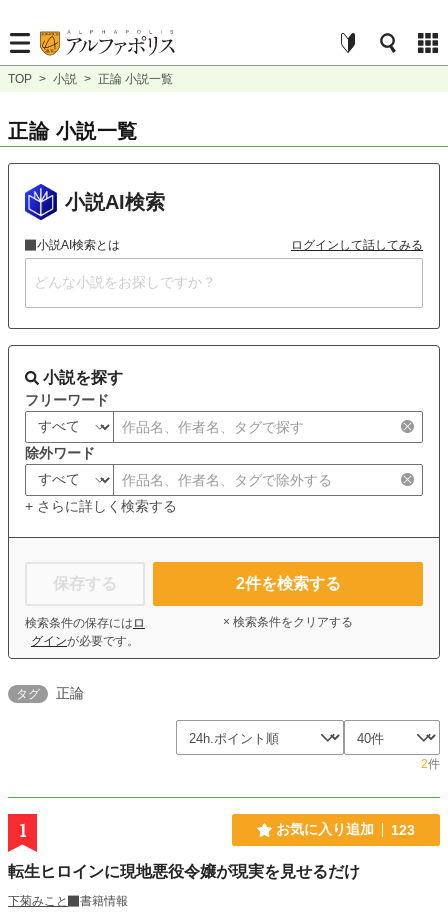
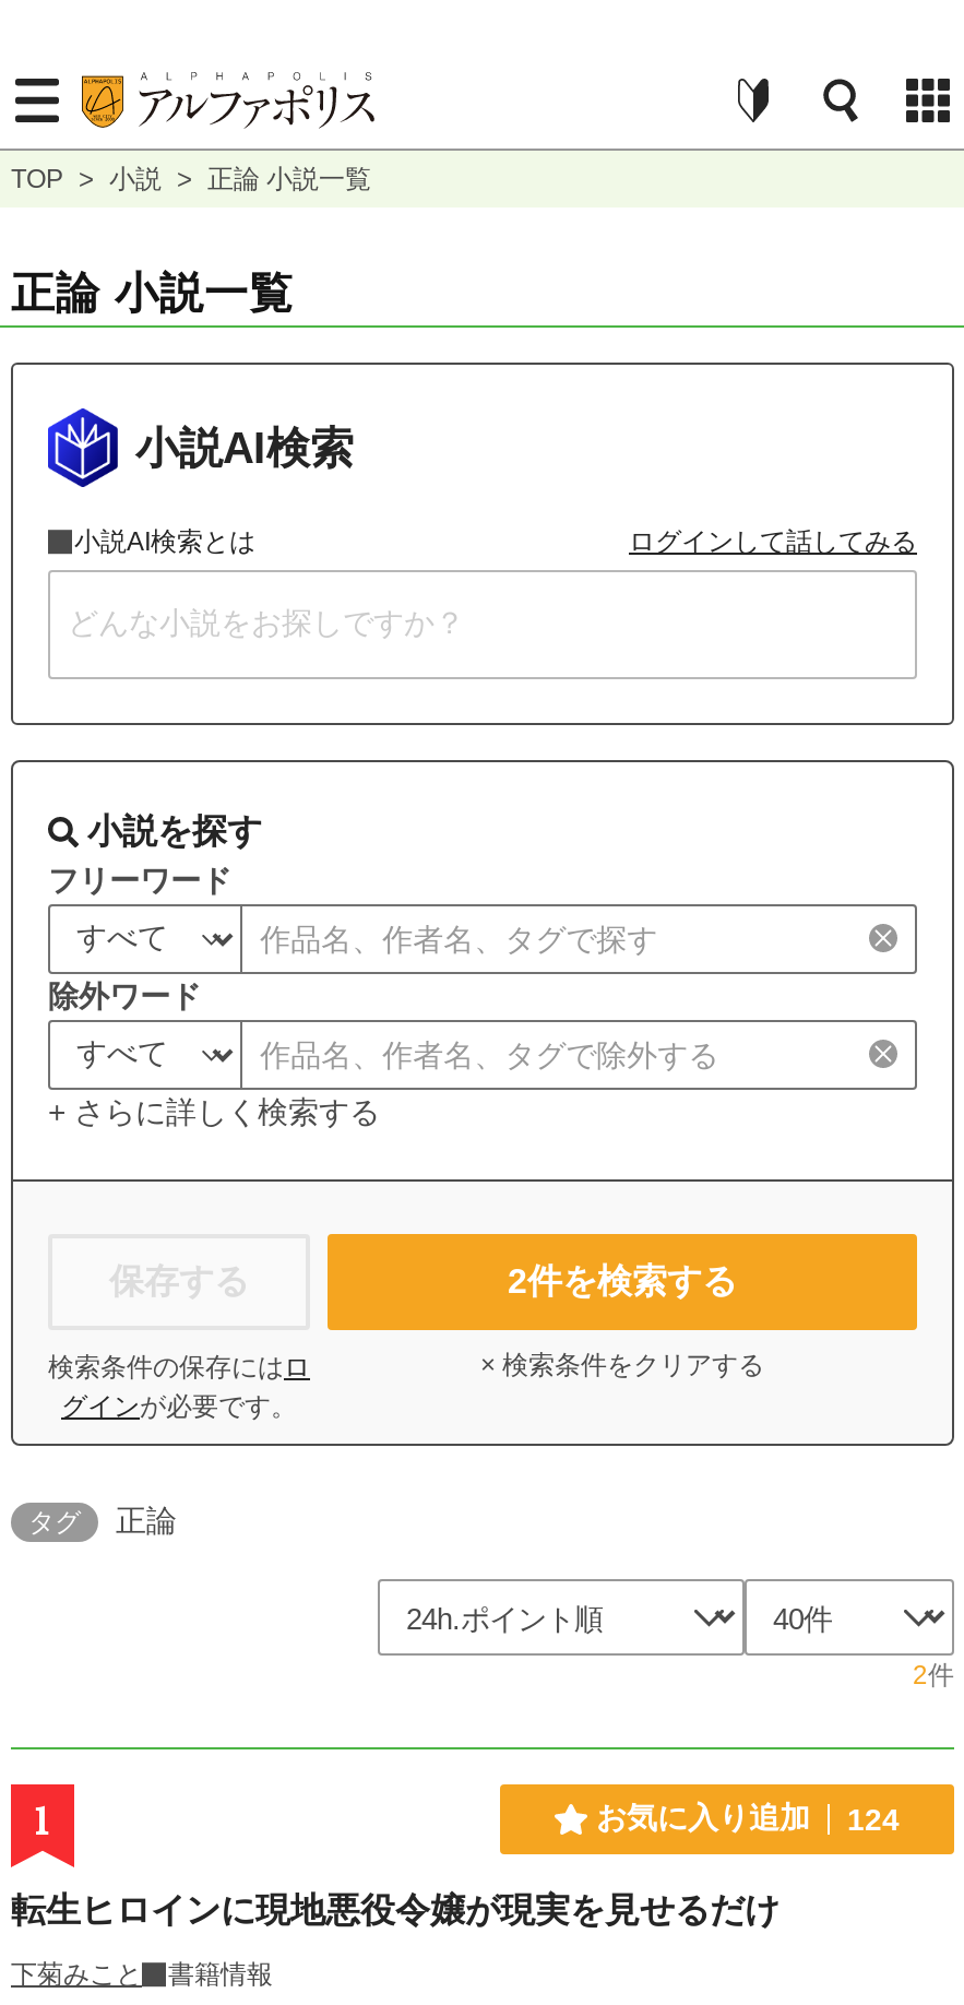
- お気に入り追加 123
+ お気に入り追加 124
